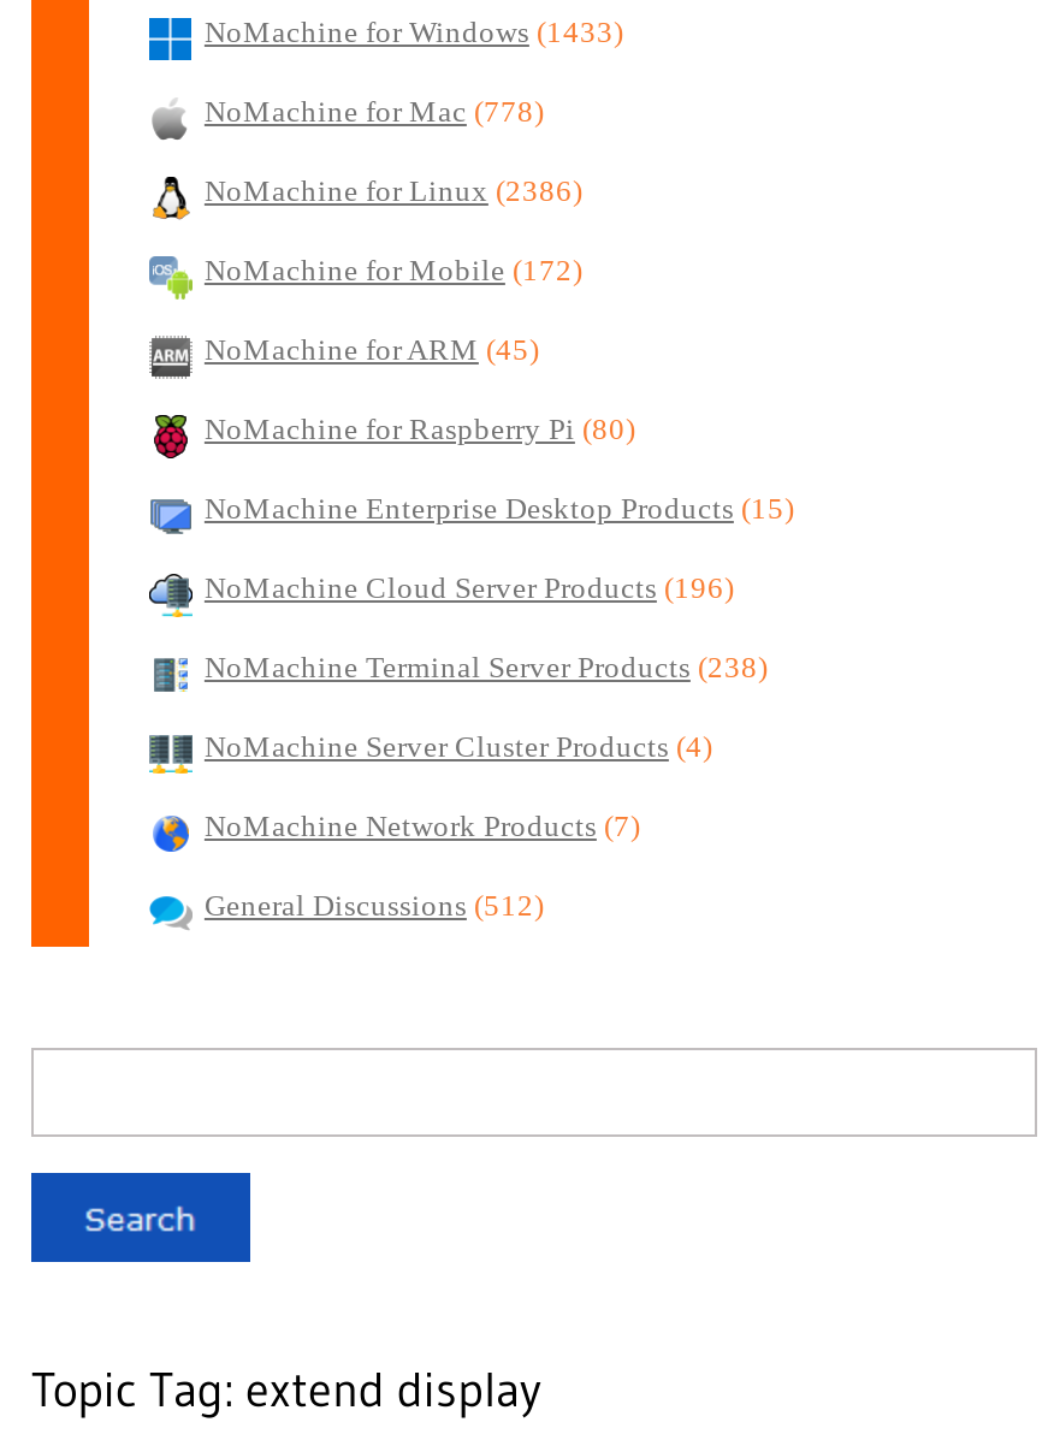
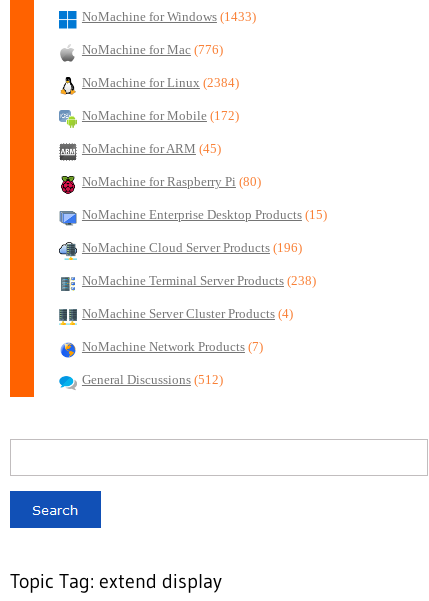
- NoMachine for Mac (778)
+ NoMachine for Mac (776)

- NoMachine for Linux (2386)
+ NoMachine for Linux (2384)
